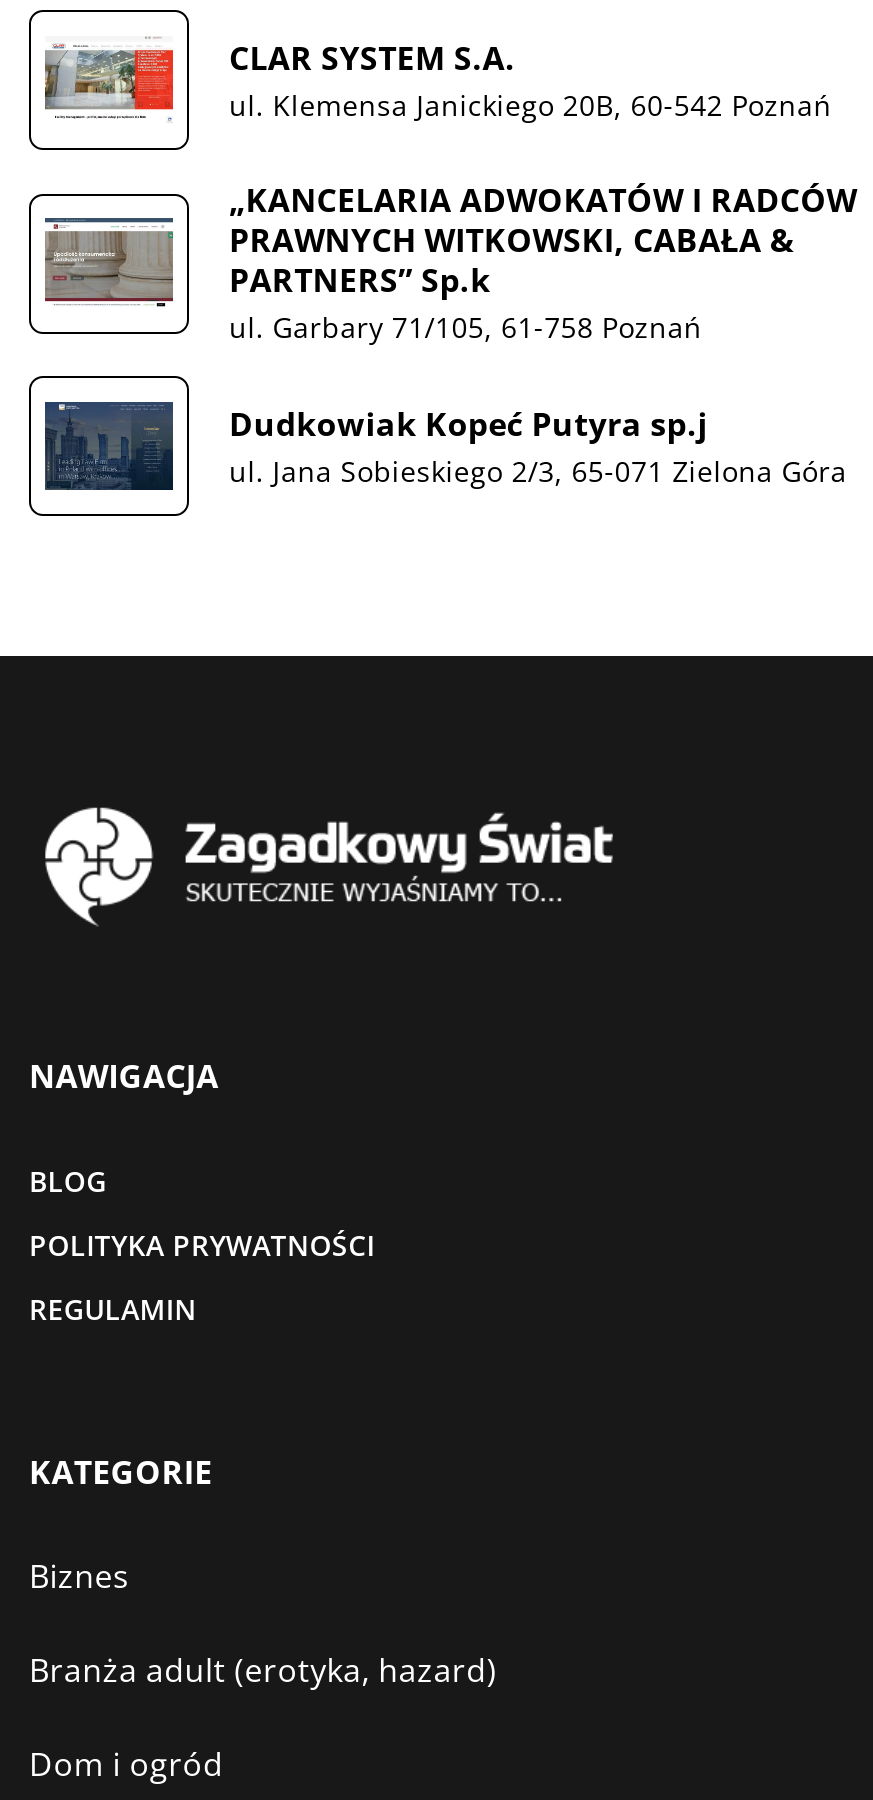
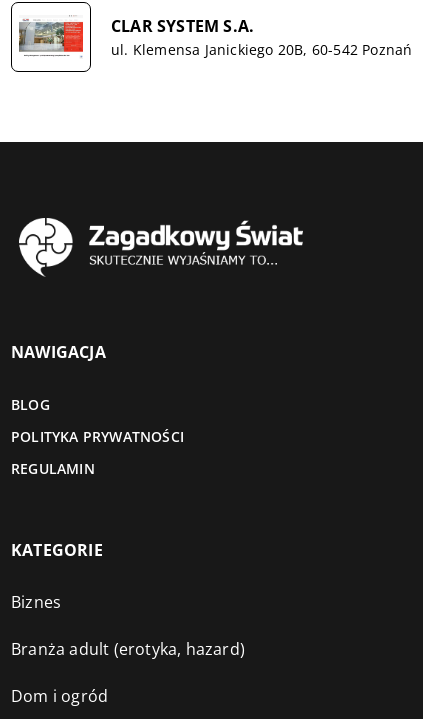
- [image]
- „KANCELARIA ADWOKATÓW I RADCÓW
- PRAWNYCH WITKOWSKI, CABAŁA &
- PARTNERS” Sp.k
- ul. Garbary 71/105, 61-758 Poznań
- Dudkowiak Kopeć Putyra sp.j
- ul. Jana Sobieskiego 2/3, 65-071 Zielona Góra

- [image]
